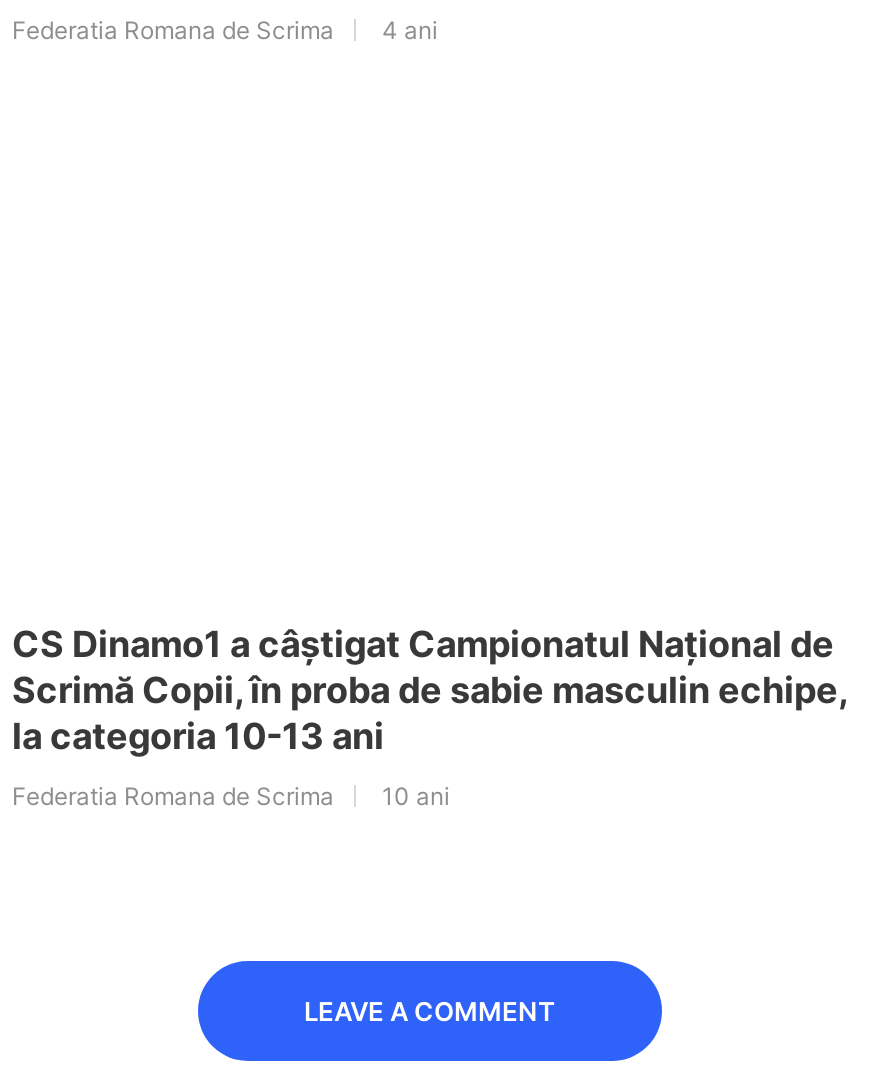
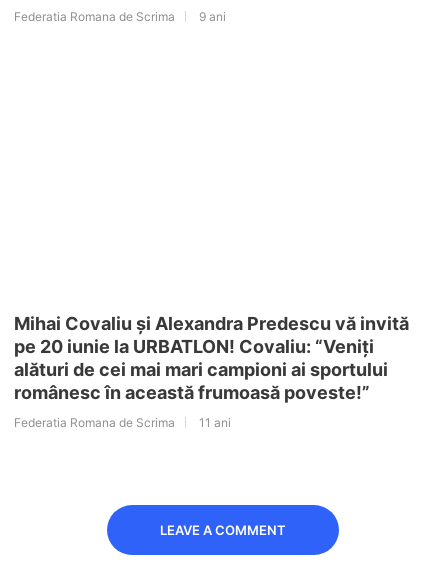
- Federatia Romana de Scrima 4 ani
+ Federatia Romana de Scrima 9 ani

- CS Dinamo1 a câștigat Campionatul Național de
- Scrimă Copii, în proba de sabie masculin echipe,
- la categoria 10-13 ani
+ Mihai Covaliu și Alexandra Predescu vă invită
+ pe 20 iunie la URBATLON! Covaliu: “Veniți
+ alături de cei mai mari campioni ai sportului
+ românesc în această frumoasă poveste!”

- Federatia Romana de Scrima 10 ani
+ Federatia Romana de Scrima 11 ani
